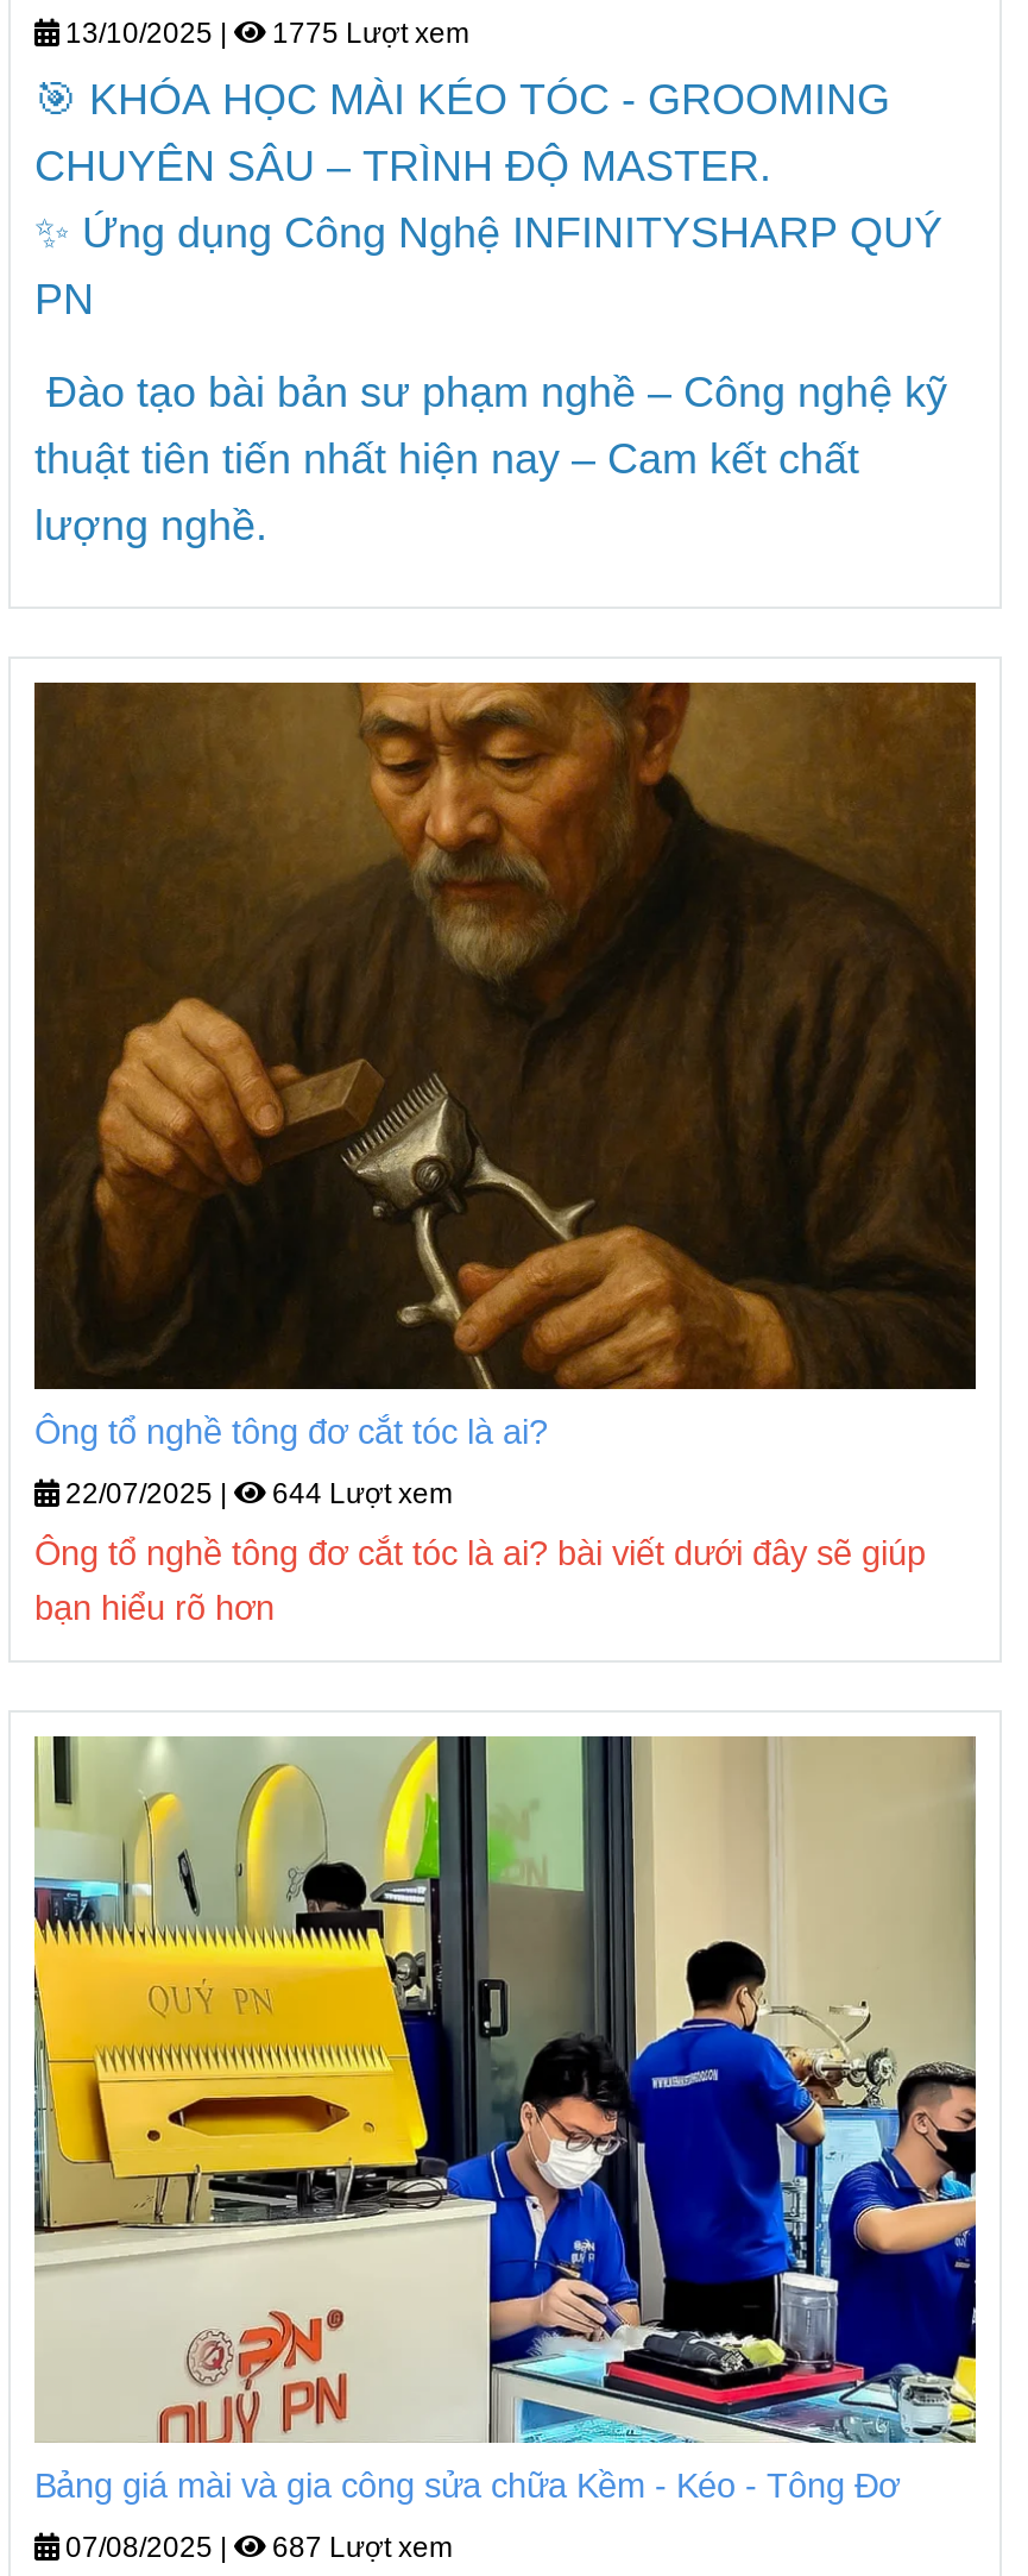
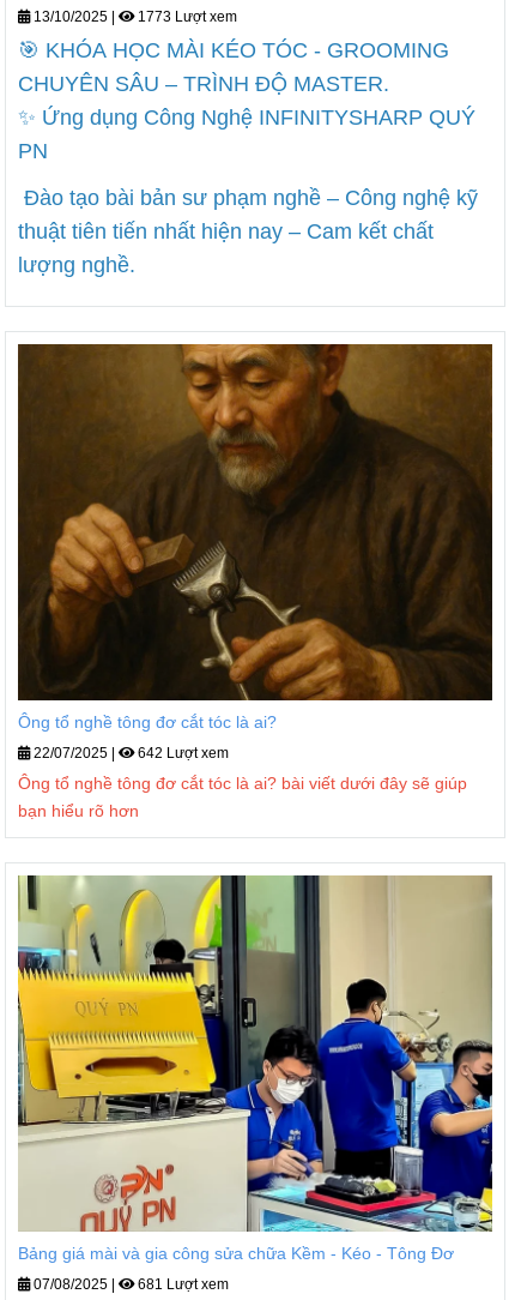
- 1775 Lượt xem
+ 1773 Lượt xem

- 644 Lượt xem
+ 642 Lượt xem

- 687 Lượt xem
+ 681 Lượt xem
